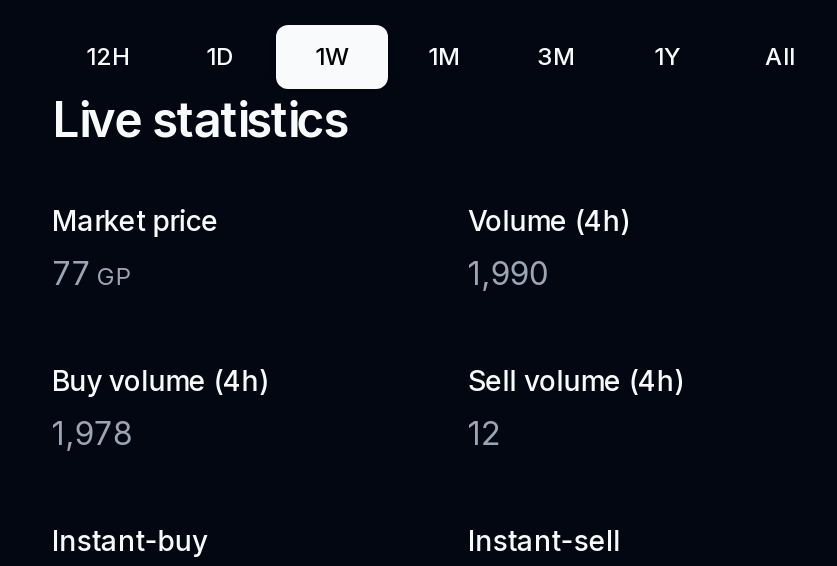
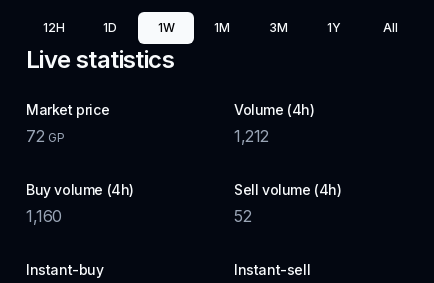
- 77 GP
+ 72 GP

- 1,990
+ 1,212

- 1,978
+ 1,160

- 12
+ 52
